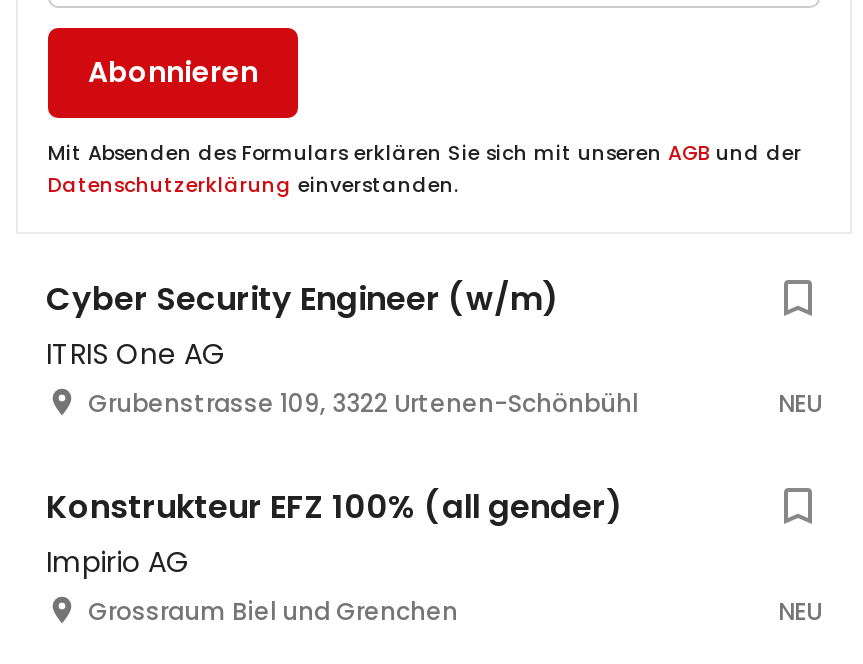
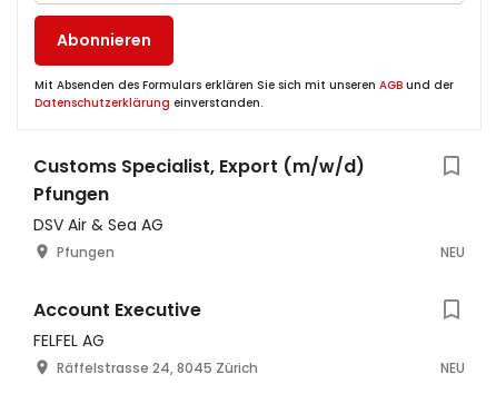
- Cyber Security Engineer (w/m)
- ITRIS One AG
- Grubenstrasse 109, 3322 Urtenen-Schönbühl
+ Customs Specialist, Export (m/w/d)
+ Pfungen
+ DSV Air & Sea AG
+ Pfungen

- Konstrukteur EFZ 100% (all gender)
- Impirio AG
- Grossraum Biel und Grenchen
+ Account Executive
+ FELFEL AG
+ Räffelstrasse 24, 8045 Zürich
